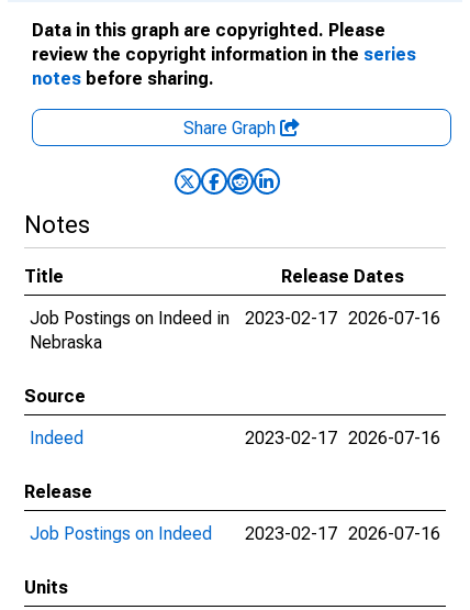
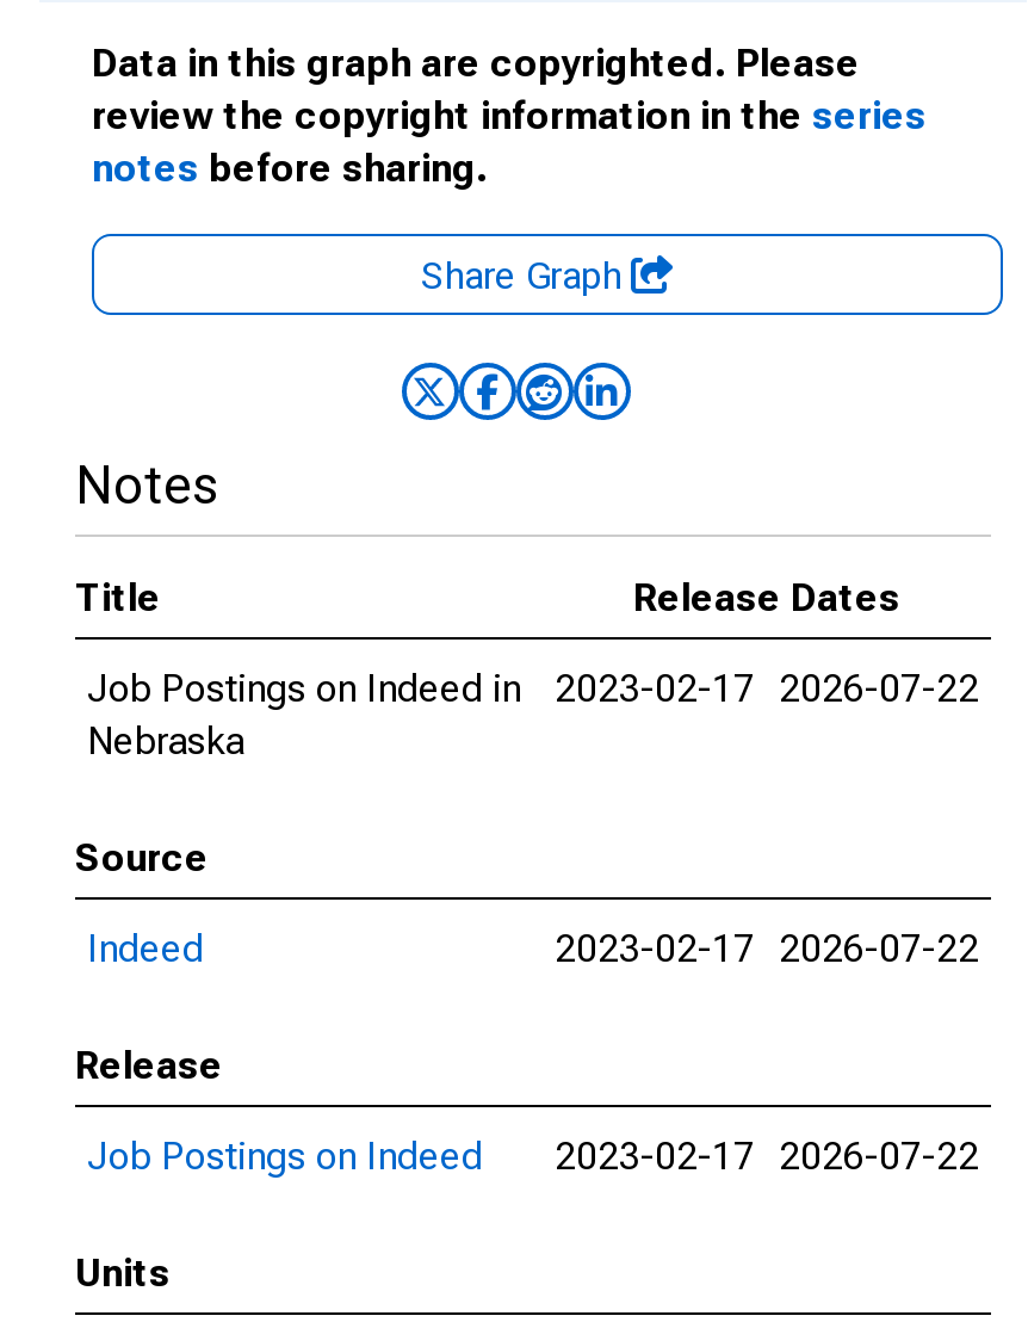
- Job Postings on Indeed in 2023-02-17 2026-07-16
+ Job Postings on Indeed in 2023-02-17 2026-07-22

- 2023-02-17 2026-07-16
+ 2023-02-17 2026-07-22

- Job Postings on Indeed 2023-02-17 2026-07-16
+ Job Postings on Indeed 2023-02-17 2026-07-22
